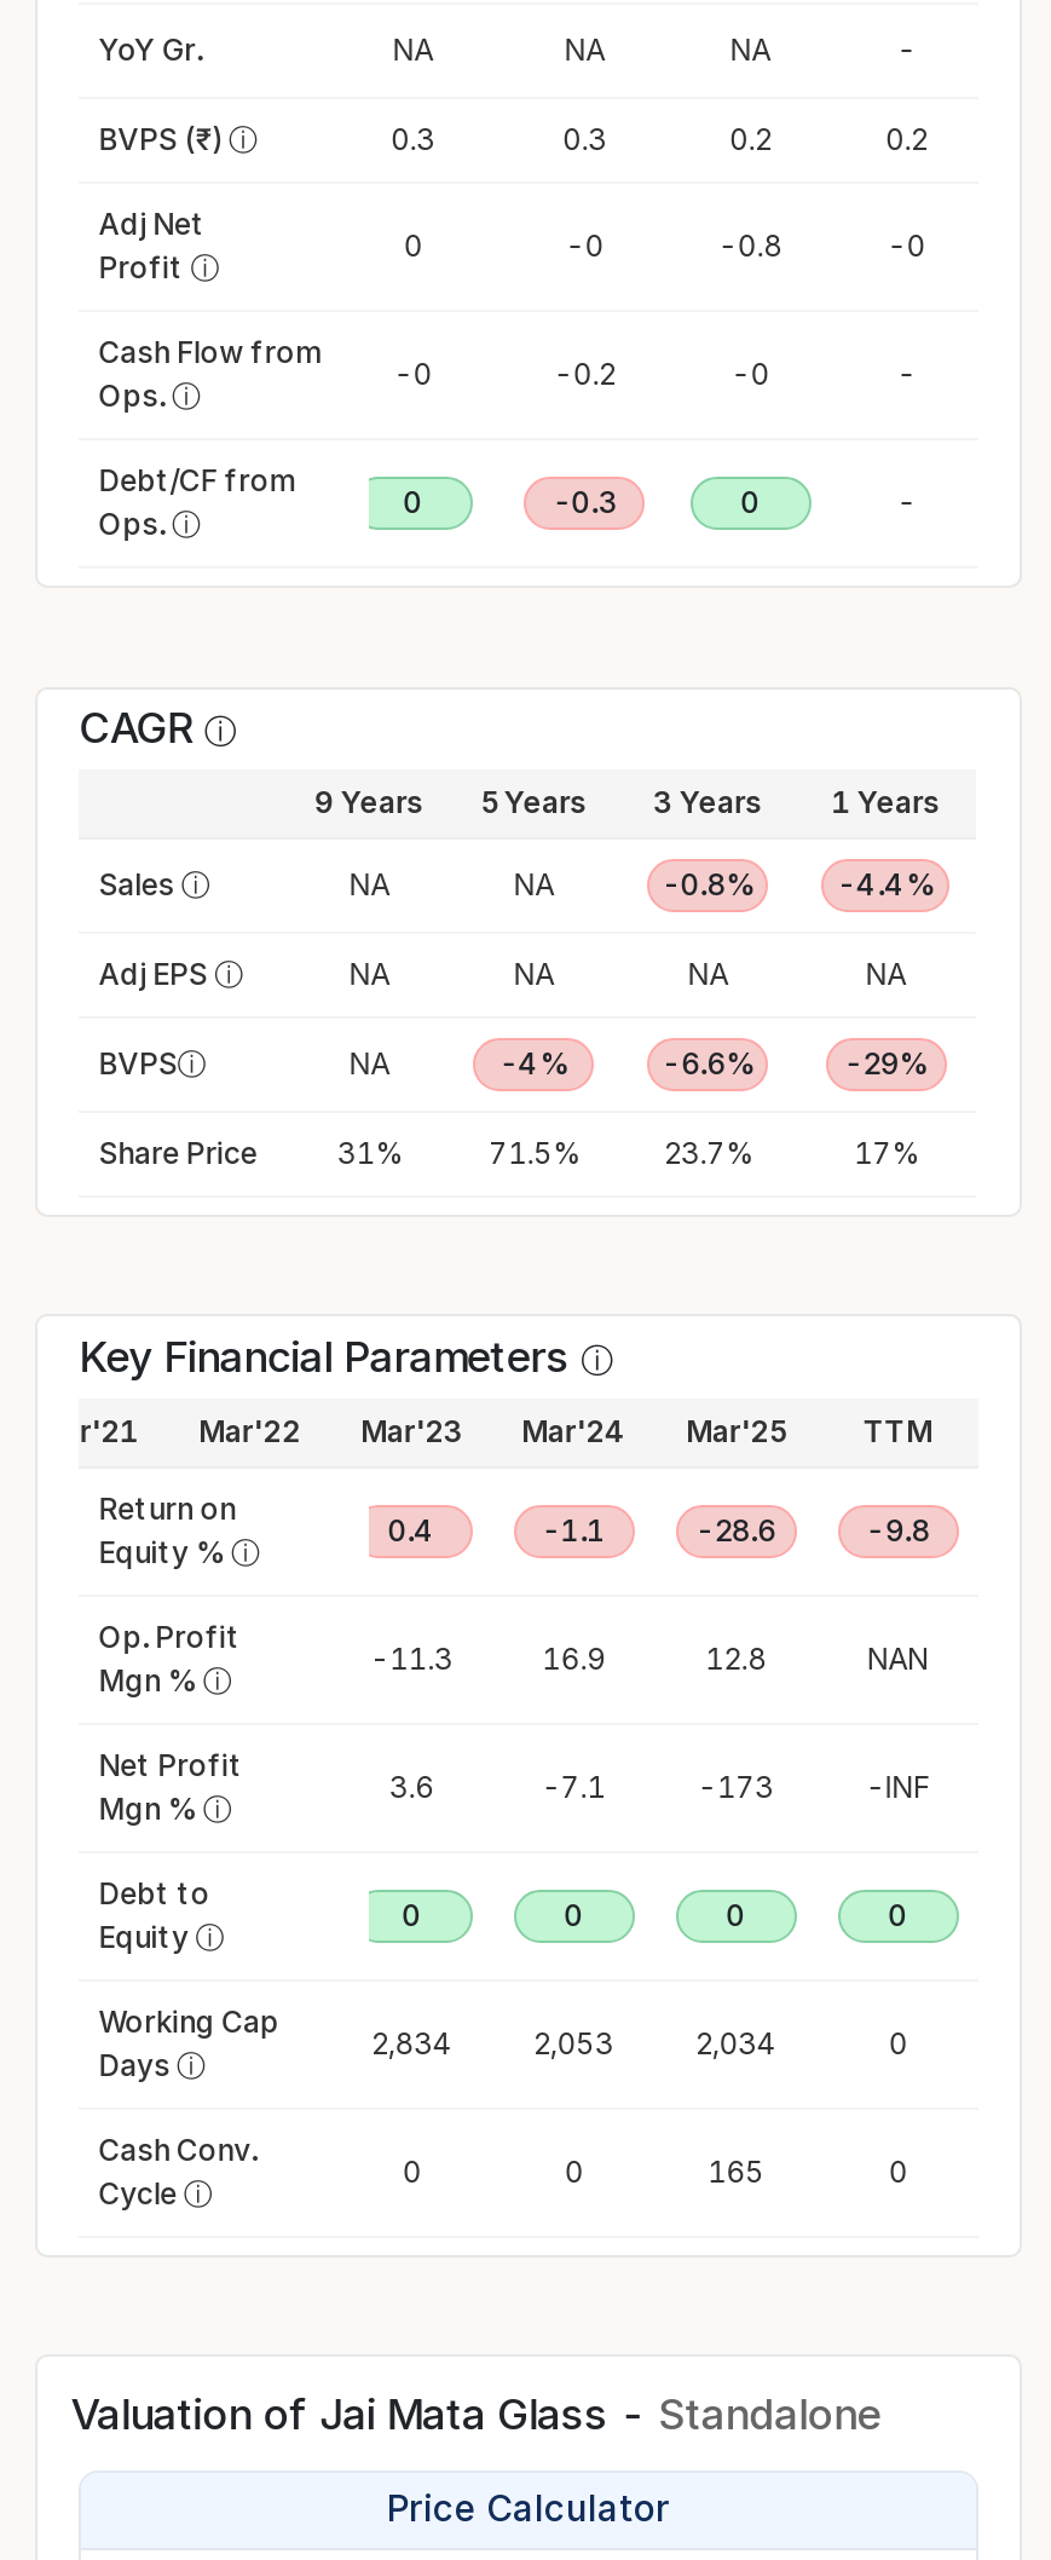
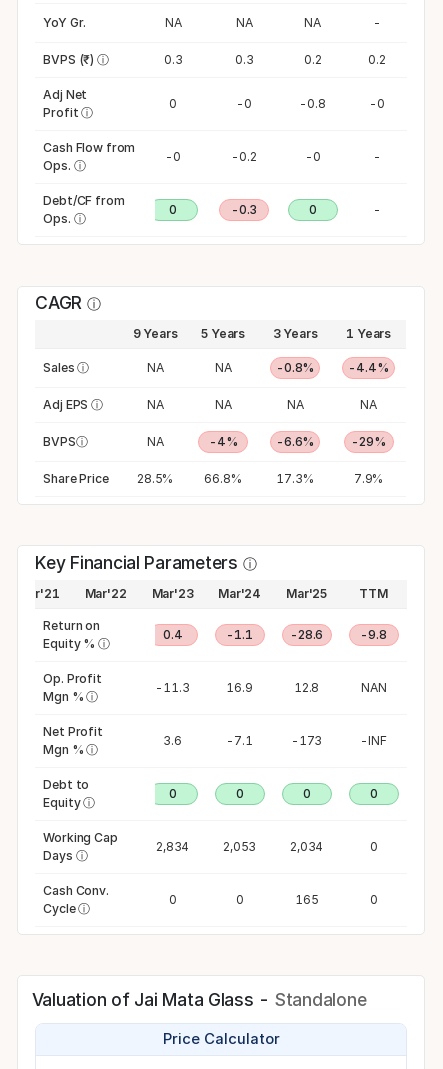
- 31%
+ 28.5%

- 71.5%
+ 66.8%

- 23.7%
+ 17.3%

- 17%
+ 7.9%
